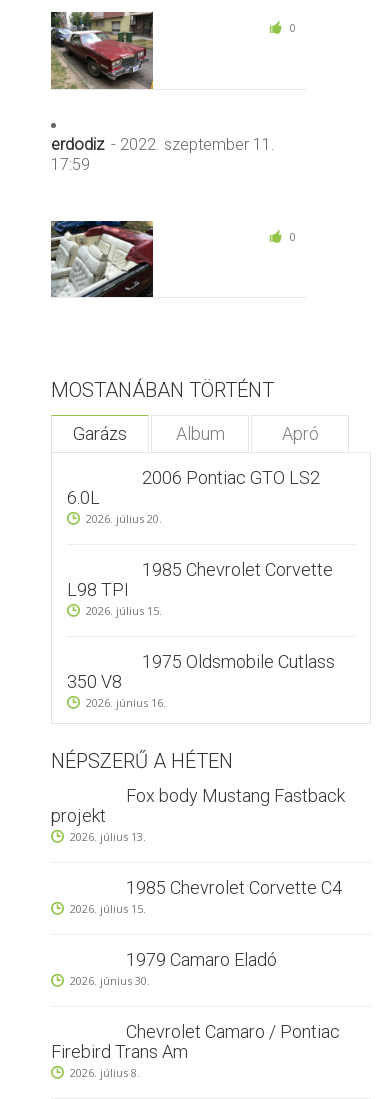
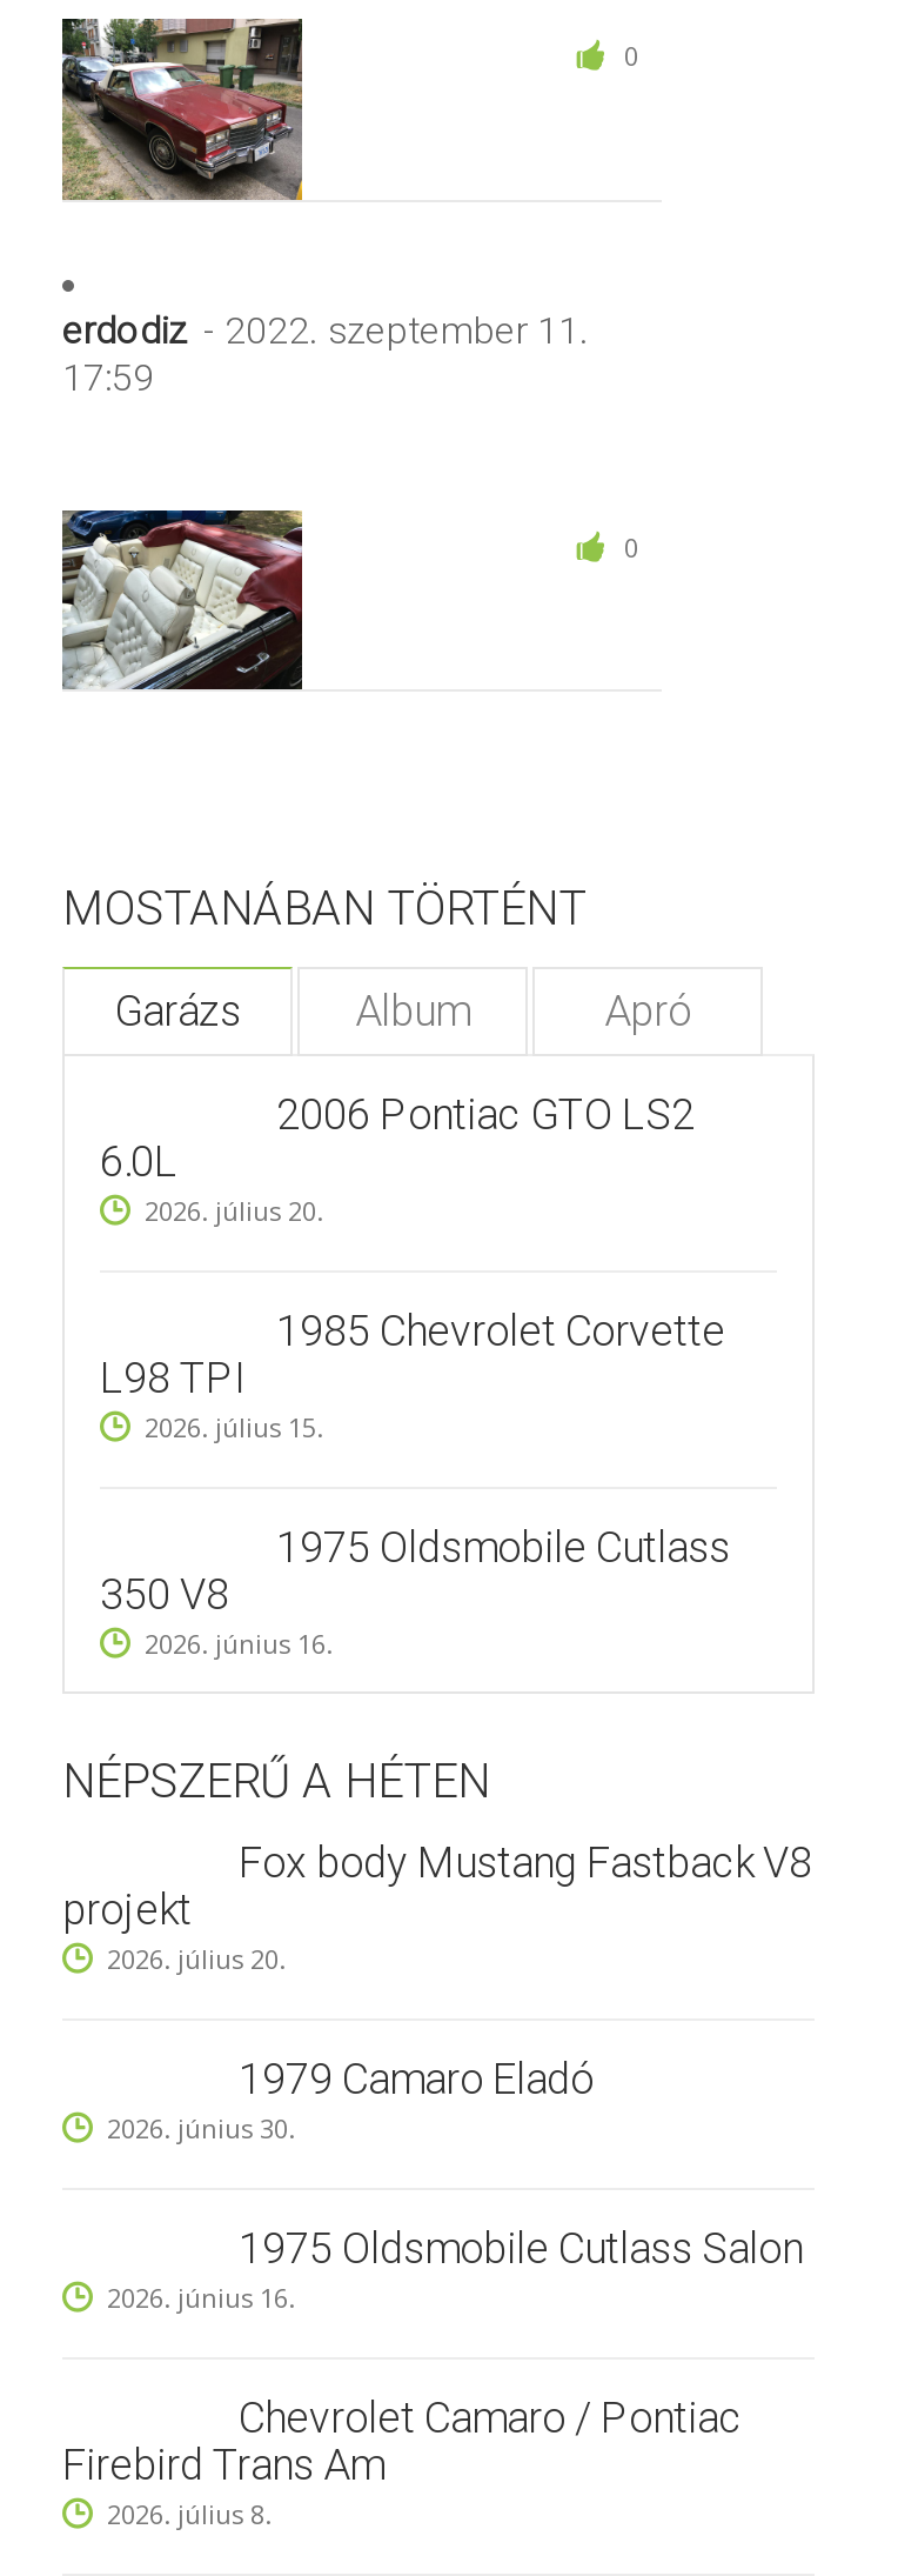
- Fox body Mustang Fastback
+ Fox body Mustang Fastback V8

- 2026. július 13.
- 1985 Chevrolet Corvette C4
- 2026. július 15.
+ 2026. július 20.

moved up: 1979 Camaro Eladó | 2026. június 30.

+ 1975 Oldsmobile Cutlass Salon
+ 2026. június 16.
